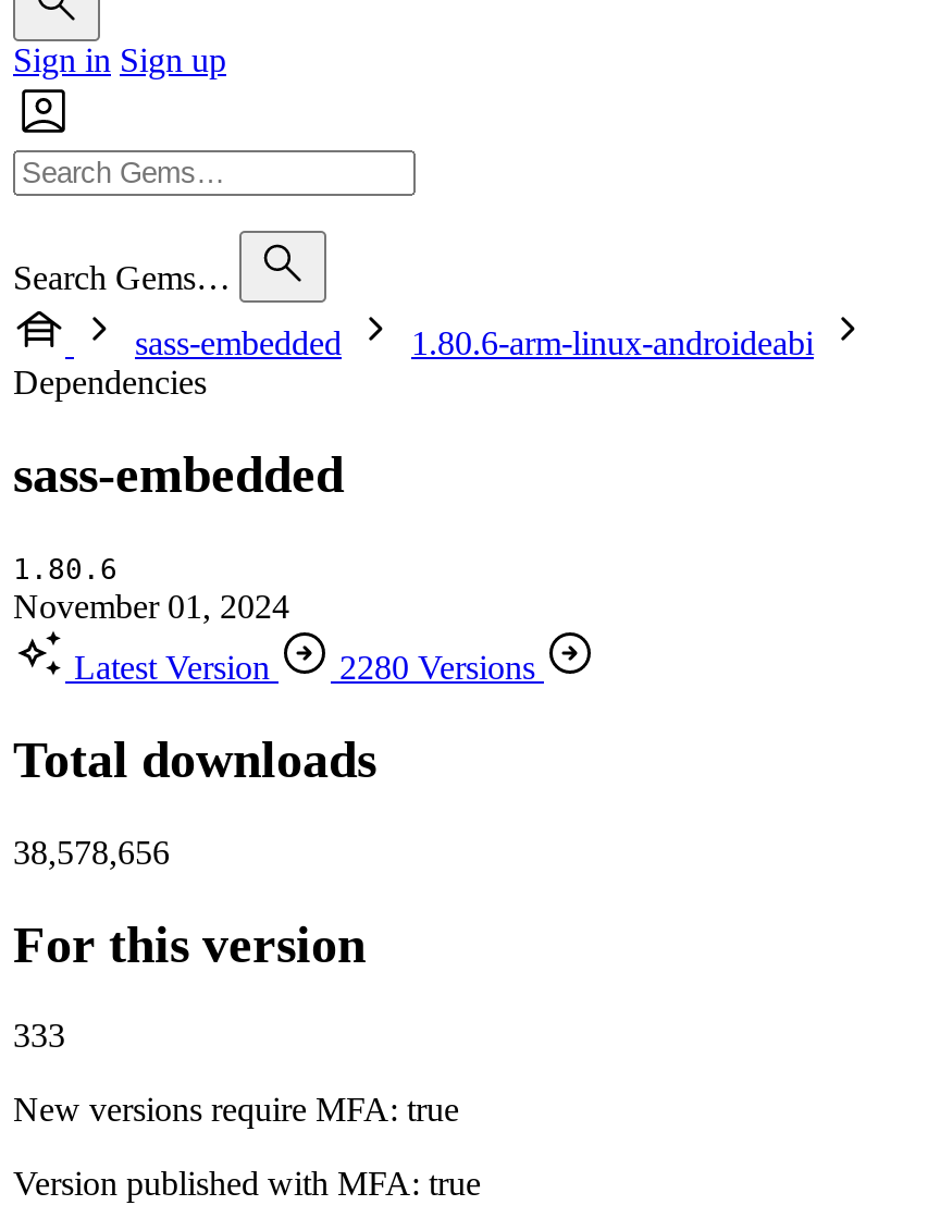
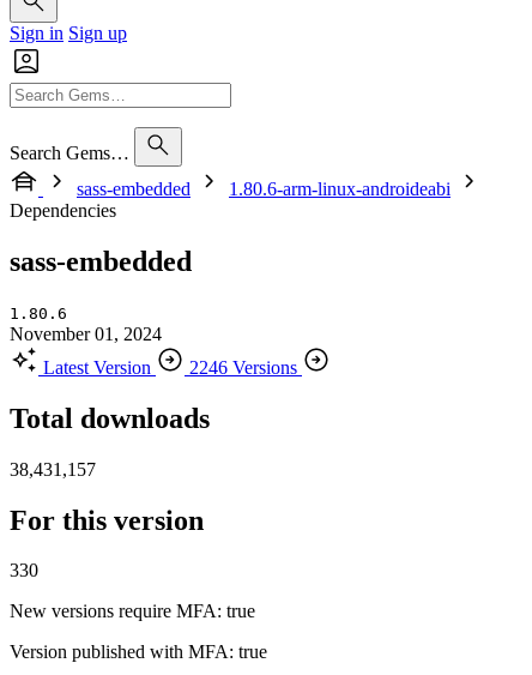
- Latest Version 2280 Versions
+ Latest Version 2246 Versions

- 38,578,656
+ 38,431,157

- 333
+ 330
